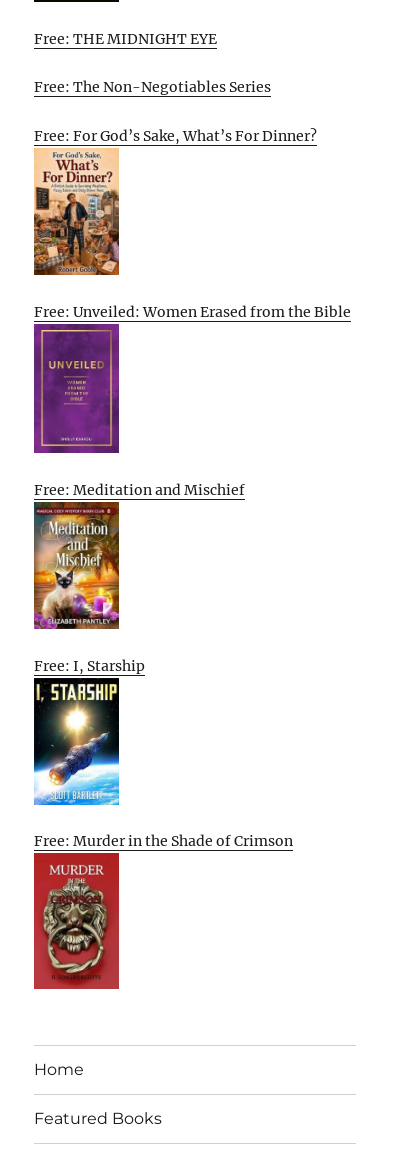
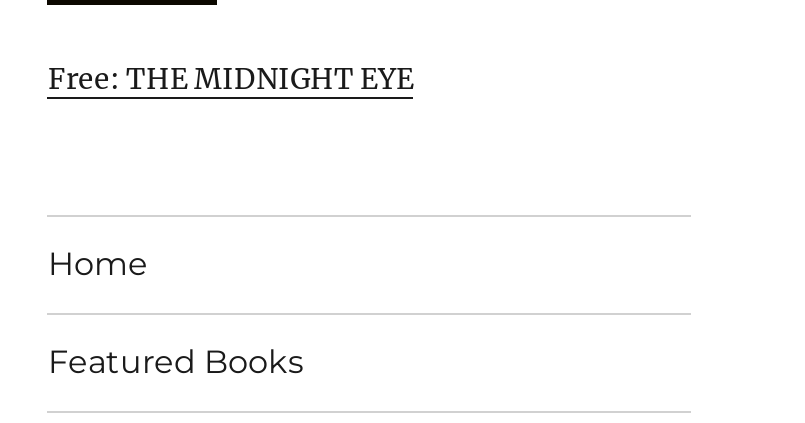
- Free: The Non-Negotiables Series
- Free: For God’s Sake, What’s For Dinner?

- [image]
- Free: Unveiled: Women Erased from the Bible

- [image]
- Free: Meditation and Mischief

- [image]
- Free: I, Starship

- [image]
- Free: Murder in the Shade of Crimson

- [image]
